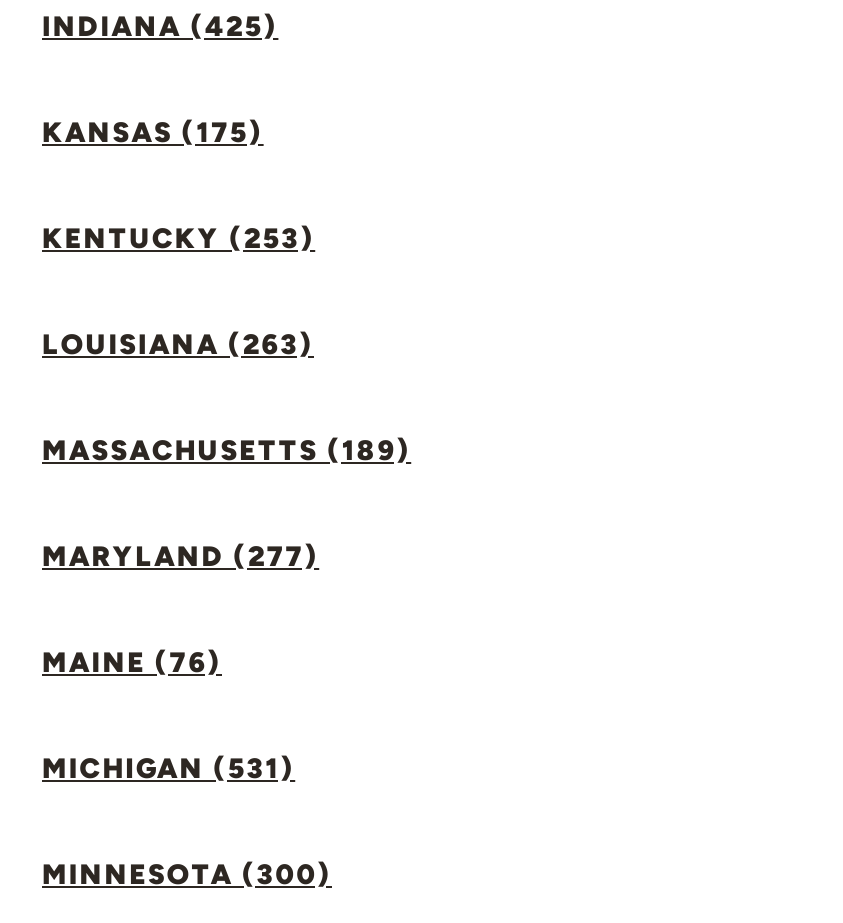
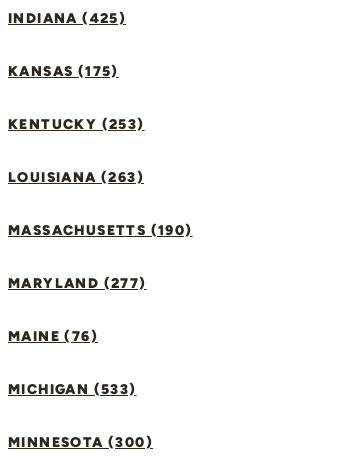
- MASSACHUSETTS (189)
+ MASSACHUSETTS (190)

- MICHIGAN (531)
+ MICHIGAN (533)
